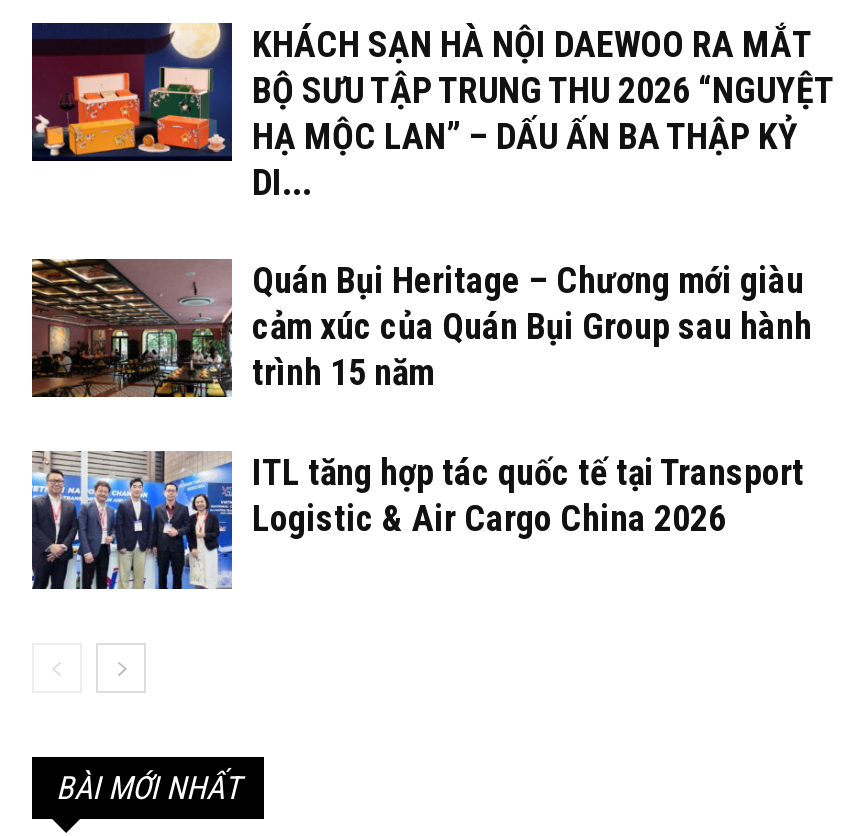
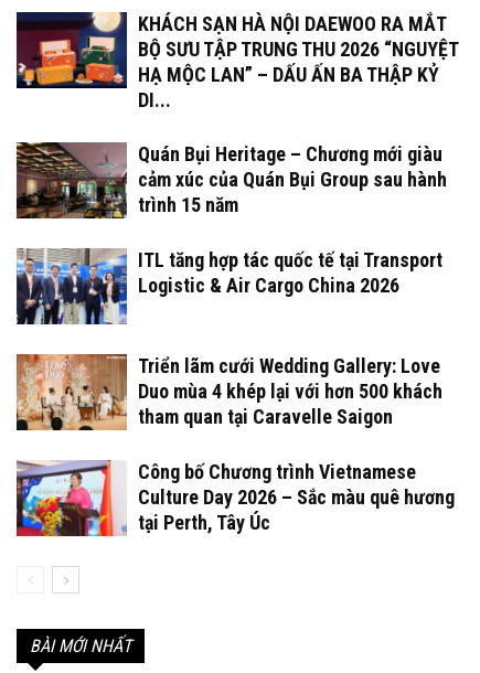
+ [image]
+ Triển lãm cưới Wedding Gallery: Love
+ Duo mùa 4 khép lại với hơn 500 khách
+ tham quan tại Caravelle Saigon
+ Công bố Chương trình Vietnamese
+ Culture Day 2026 – Sắc màu quê hương
+ tại Perth, Tây Úc

+ [image]
